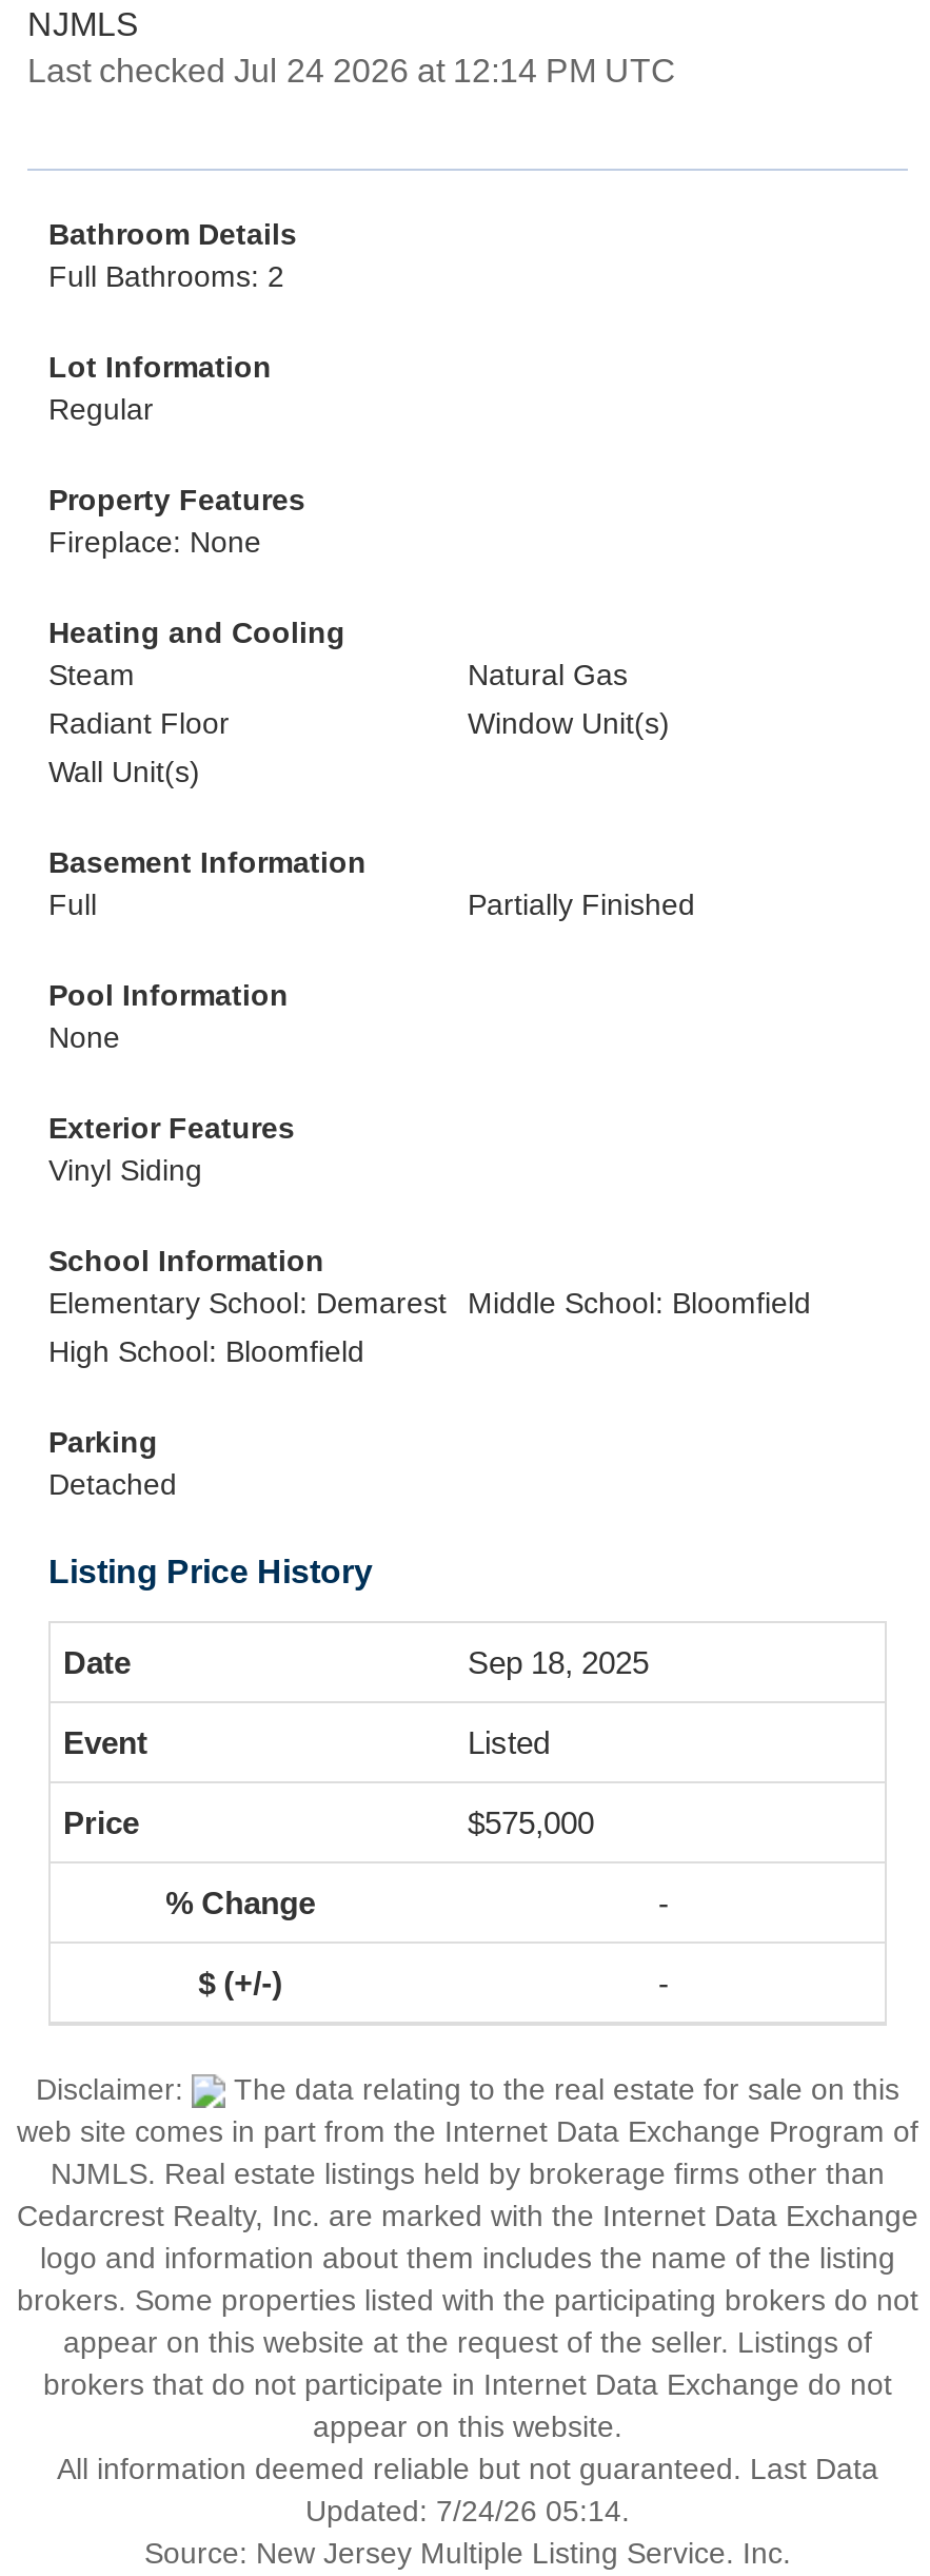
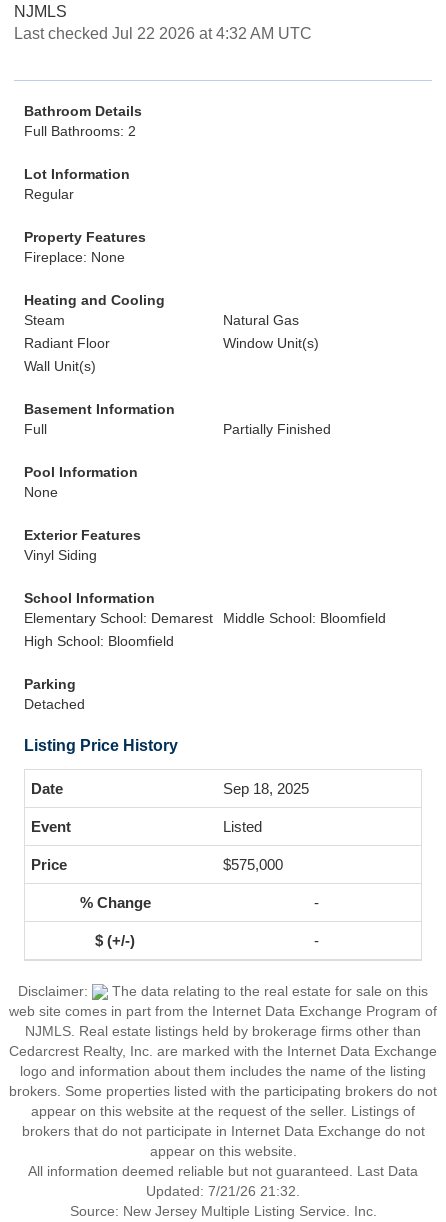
- Last checked Jul 24 2026 at 12:14 PM UTC
+ Last checked Jul 22 2026 at 4:32 AM UTC

- Updated: 7/24/26 05:14.
+ Updated: 7/21/26 21:32.
